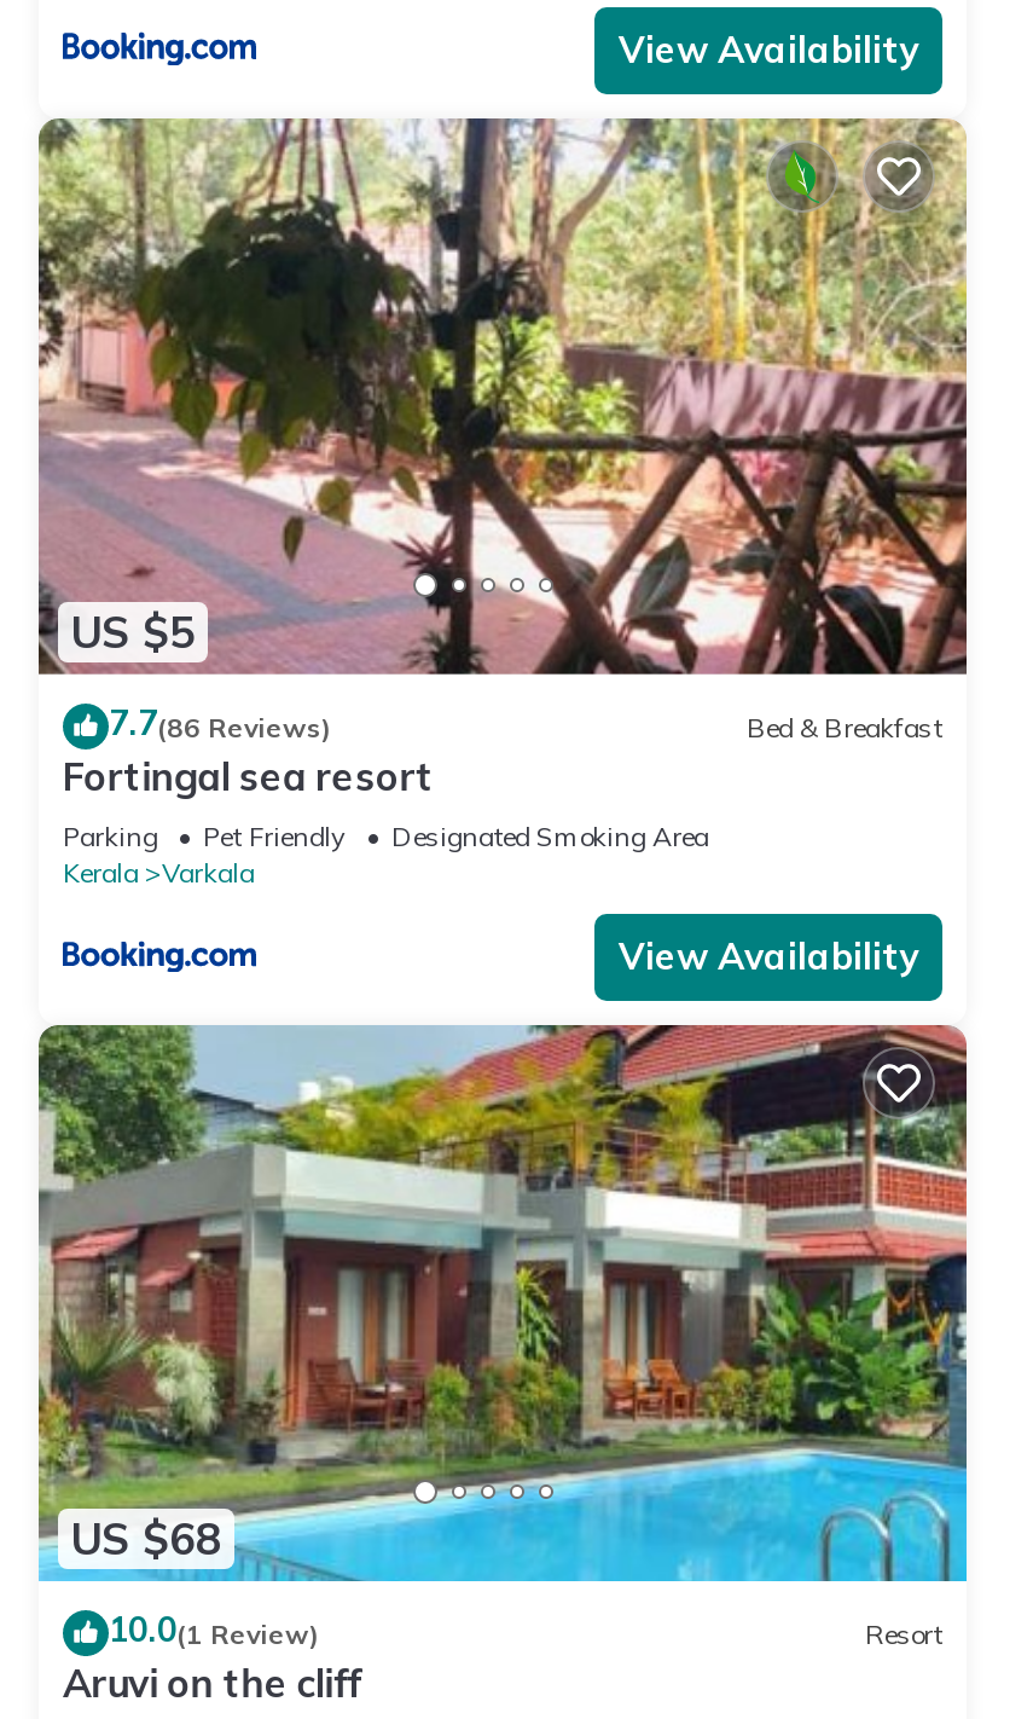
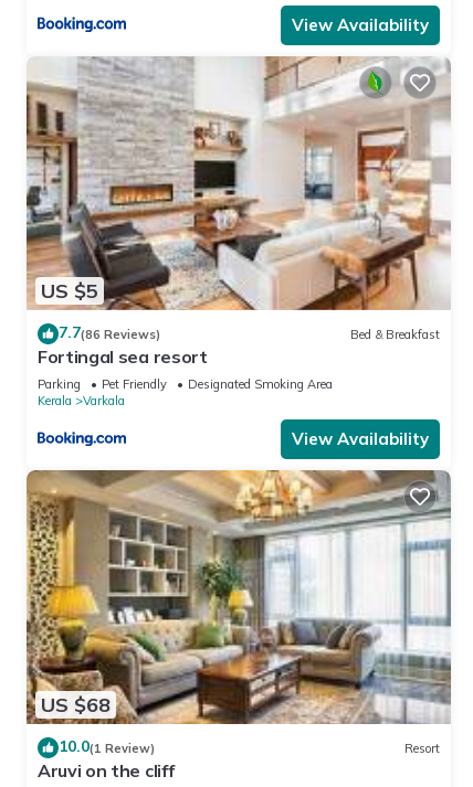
- [image]
+ [image]

- [image]
+ [image]
